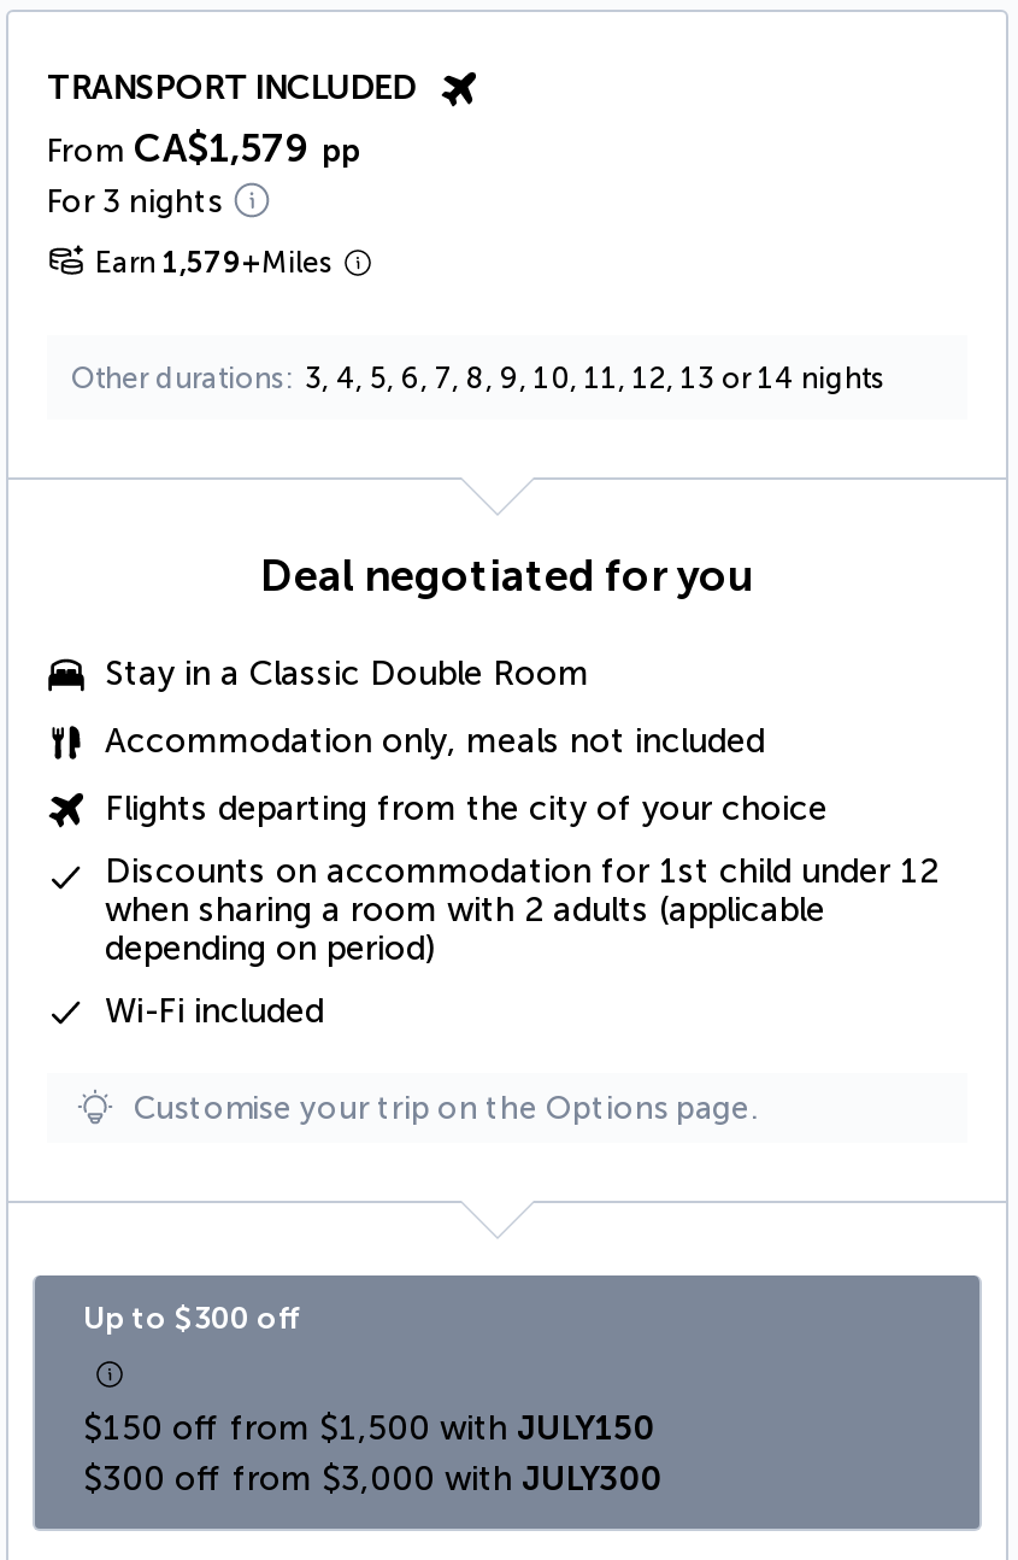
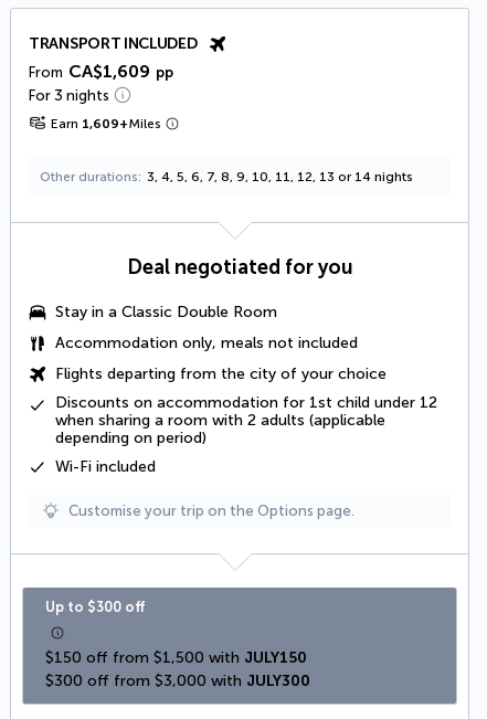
- From CA$1,579 pp
+ From CA$1,609 pp

- Earn 1,579+Miles
+ Earn 1,609+Miles
